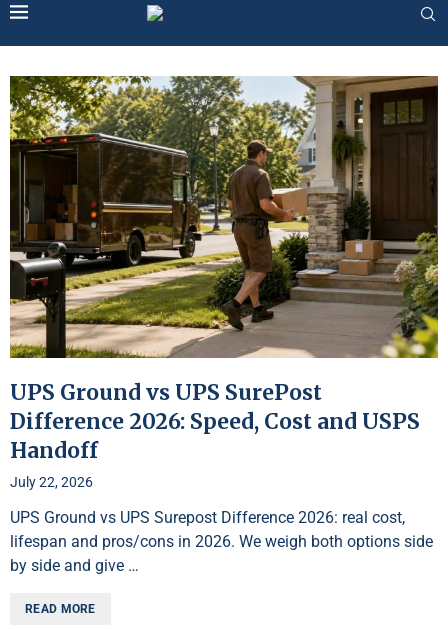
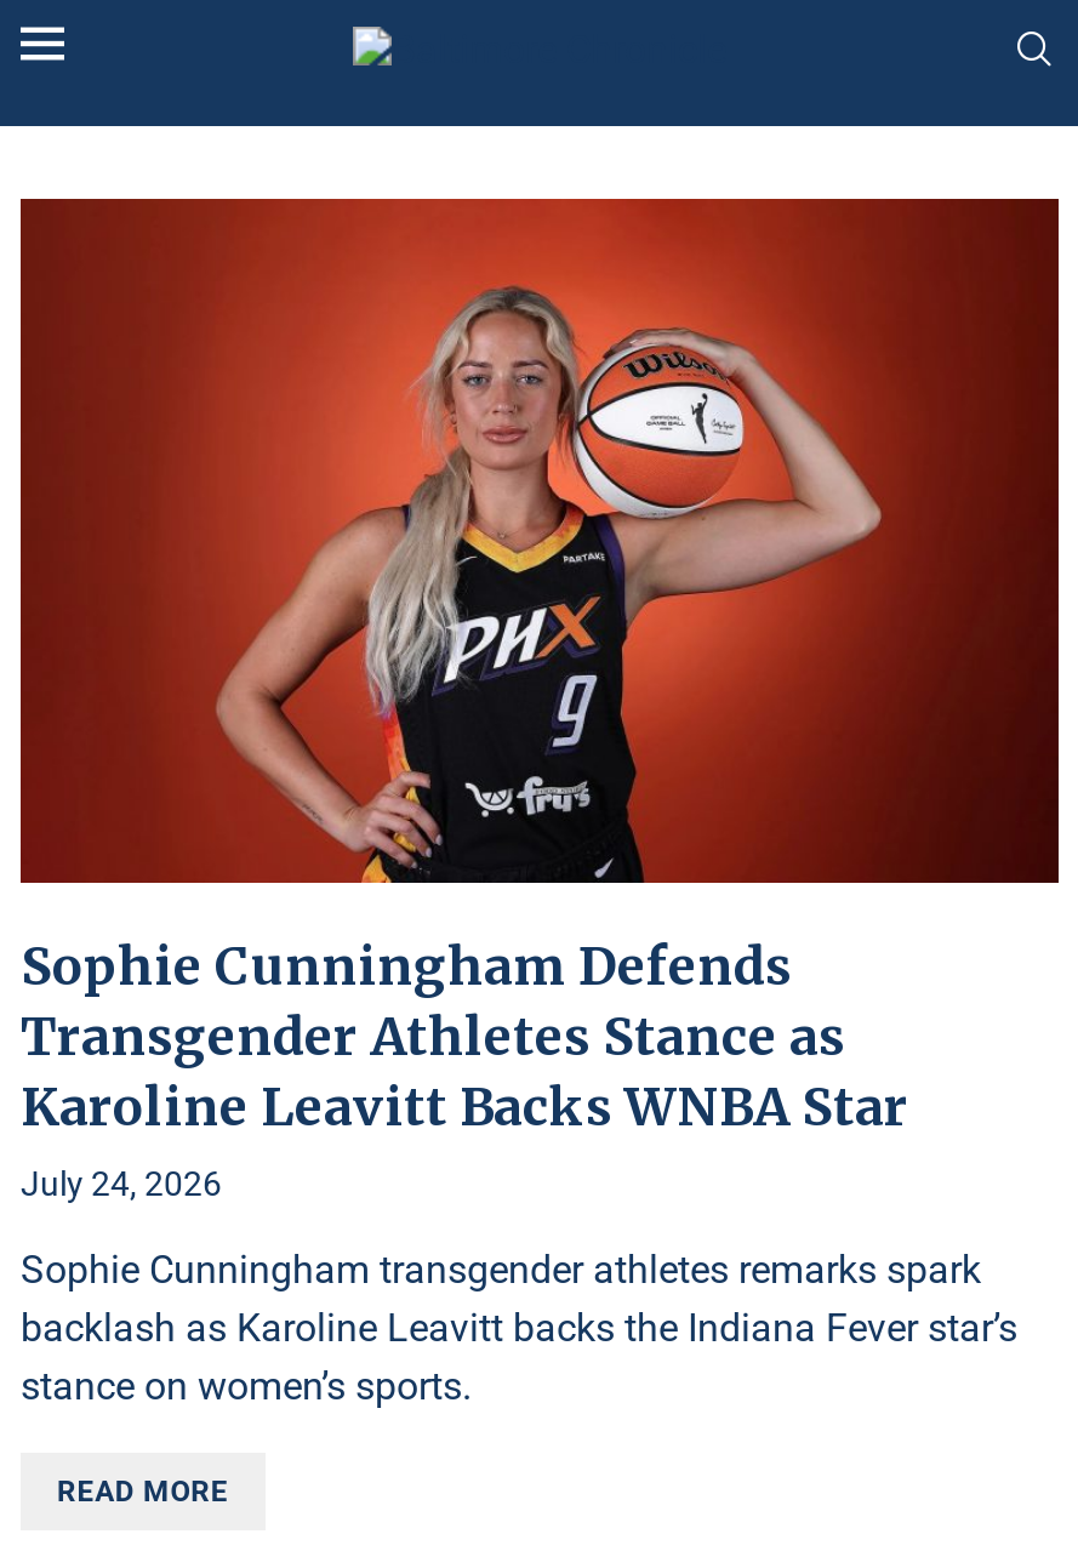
- [image]
- UPS Ground vs UPS SurePost
- Difference 2026: Speed, Cost and USPS
- Handoff
- July 22, 2026
+ [image]
+ Sophie Cunningham Defends
+ Transgender Athletes Stance as
+ Karoline Leavitt Backs WNBA Star
+ July 24, 2026

- UPS Ground vs UPS Surepost Difference 2026: real cost,
- lifespan and pros/cons in 2026. We weigh both options side
- by side and give …
+ Sophie Cunningham transgender athletes remarks spark
+ backlash as Karoline Leavitt backs the Indiana Fever star’s
+ stance on women’s sports.
